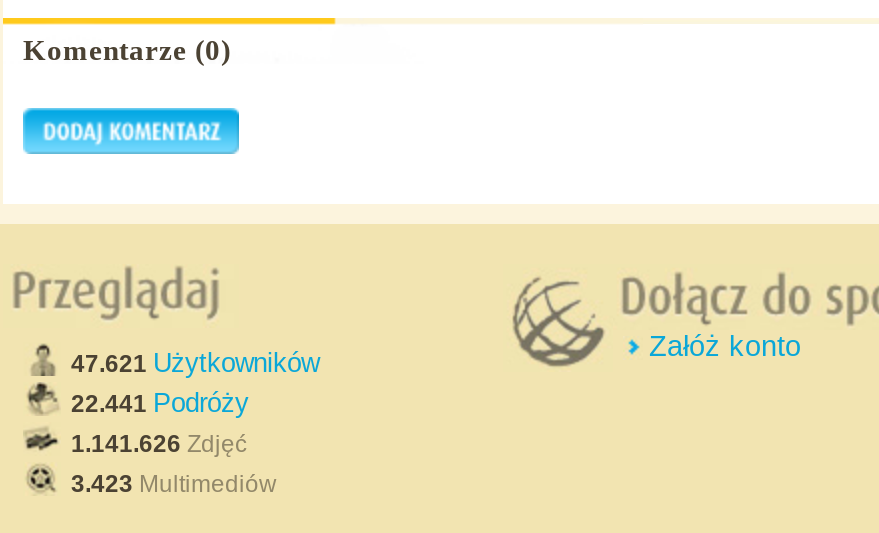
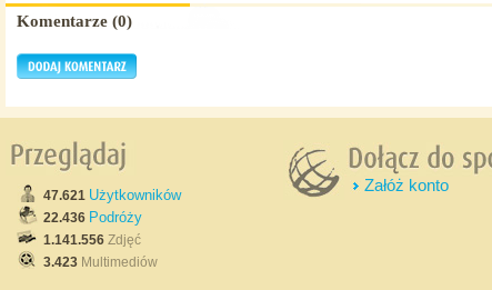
- 22.441 Podróży
+ 22.436 Podróży

- 1.141.626 Zdjęć
+ 1.141.556 Zdjęć
